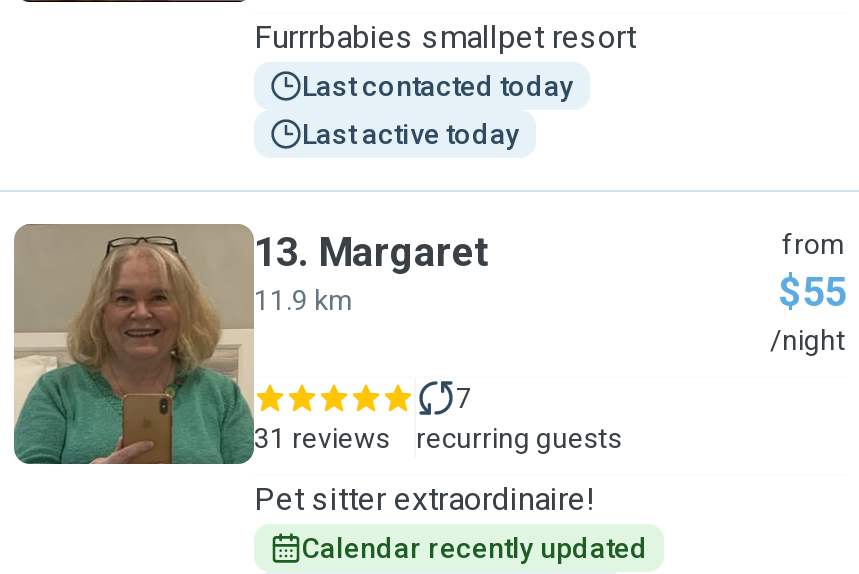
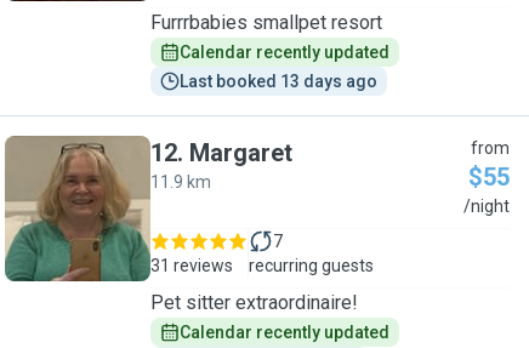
- Last contacted today
+ Calendar recently updated

- Last active today
+ Last booked 13 days ago

- 13. Margaret
+ 12. Margaret
